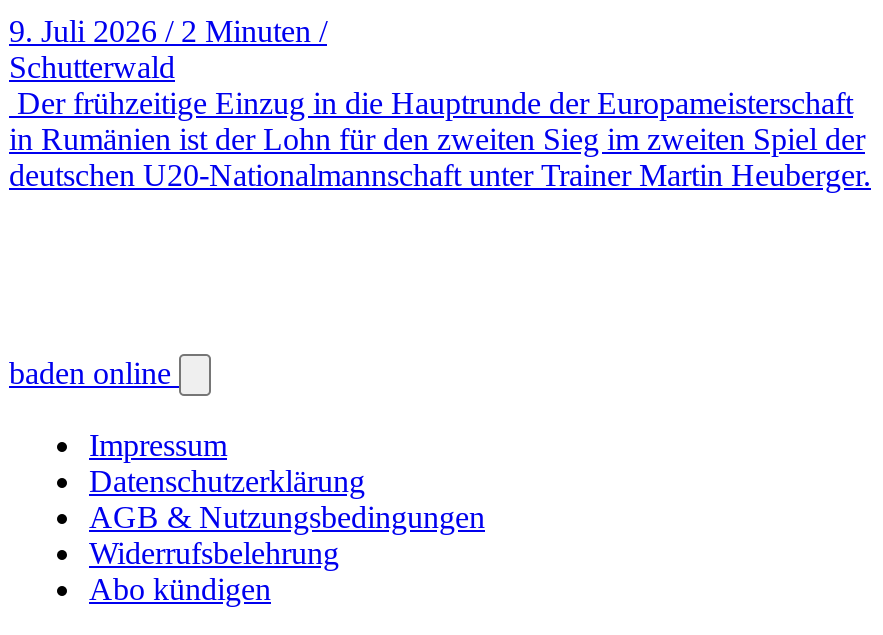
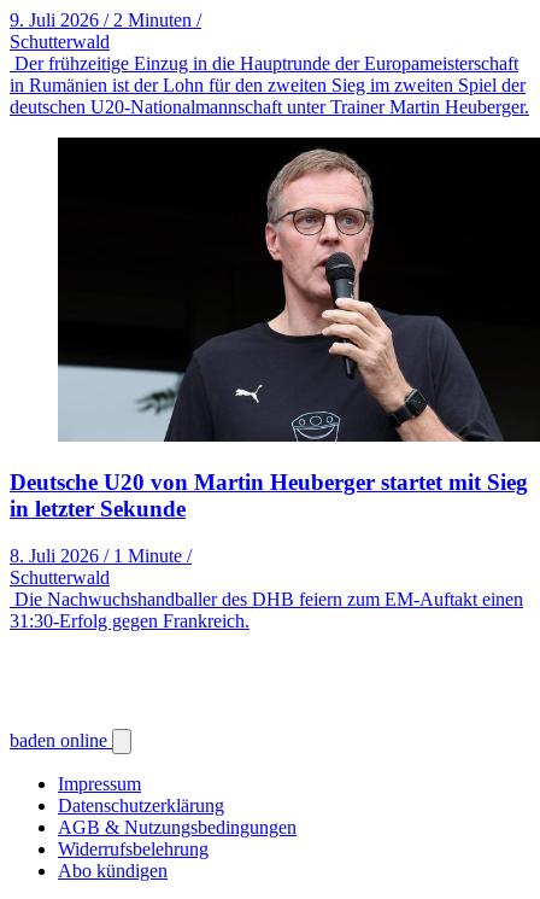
+ [image]
+ Deutsche U20 von Martin Heuberger startet mit Sieg
+ in letzter Sekunde
+ 8. Juli 2026 / 1 Minute /
+ Schutterwald
+ Die Nachwuchshandballer des DHB feiern zum EM-Auftakt einen
+ 31:30-Erfolg gegen Frankreich.
